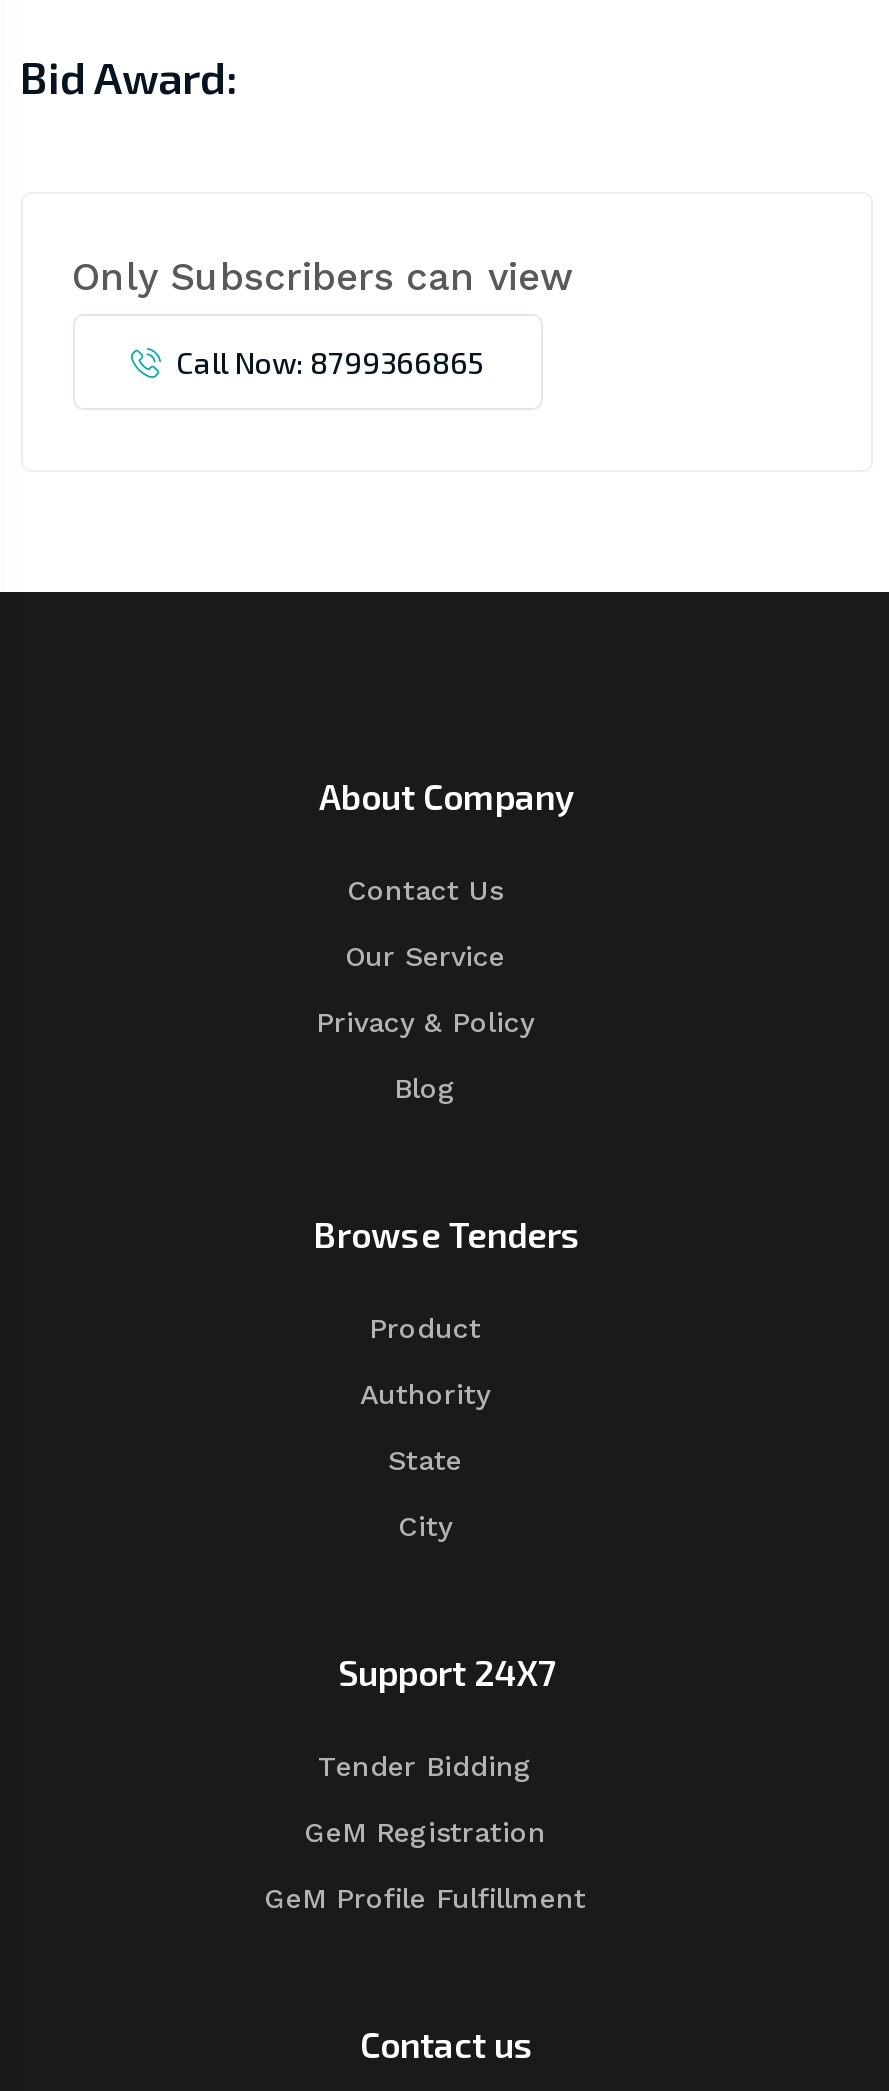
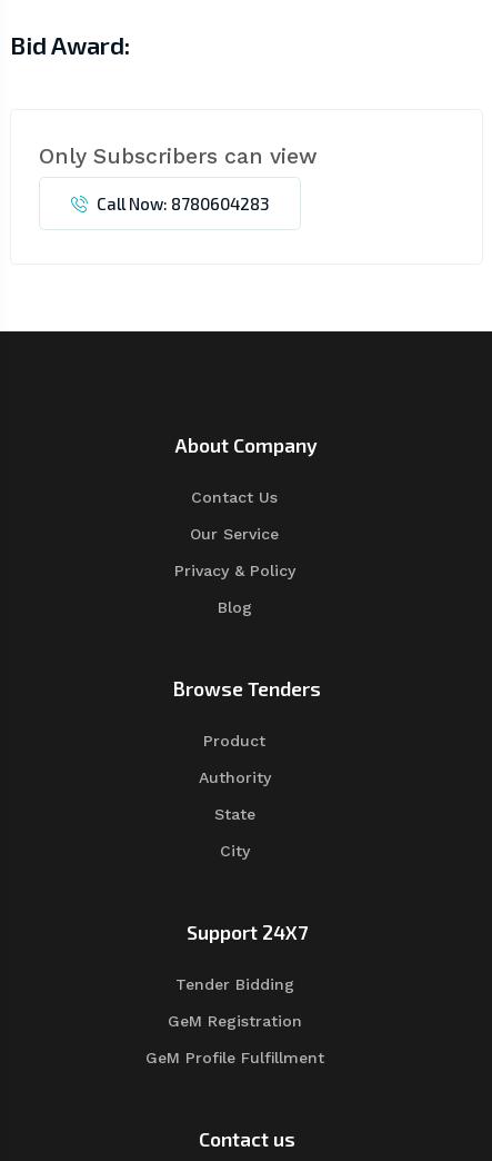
- Call Now: 8799366865
+ Call Now: 8780604283
